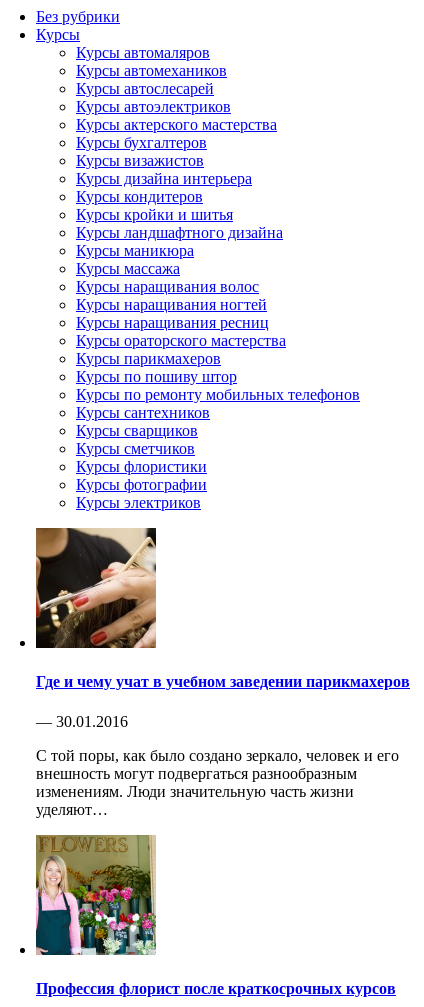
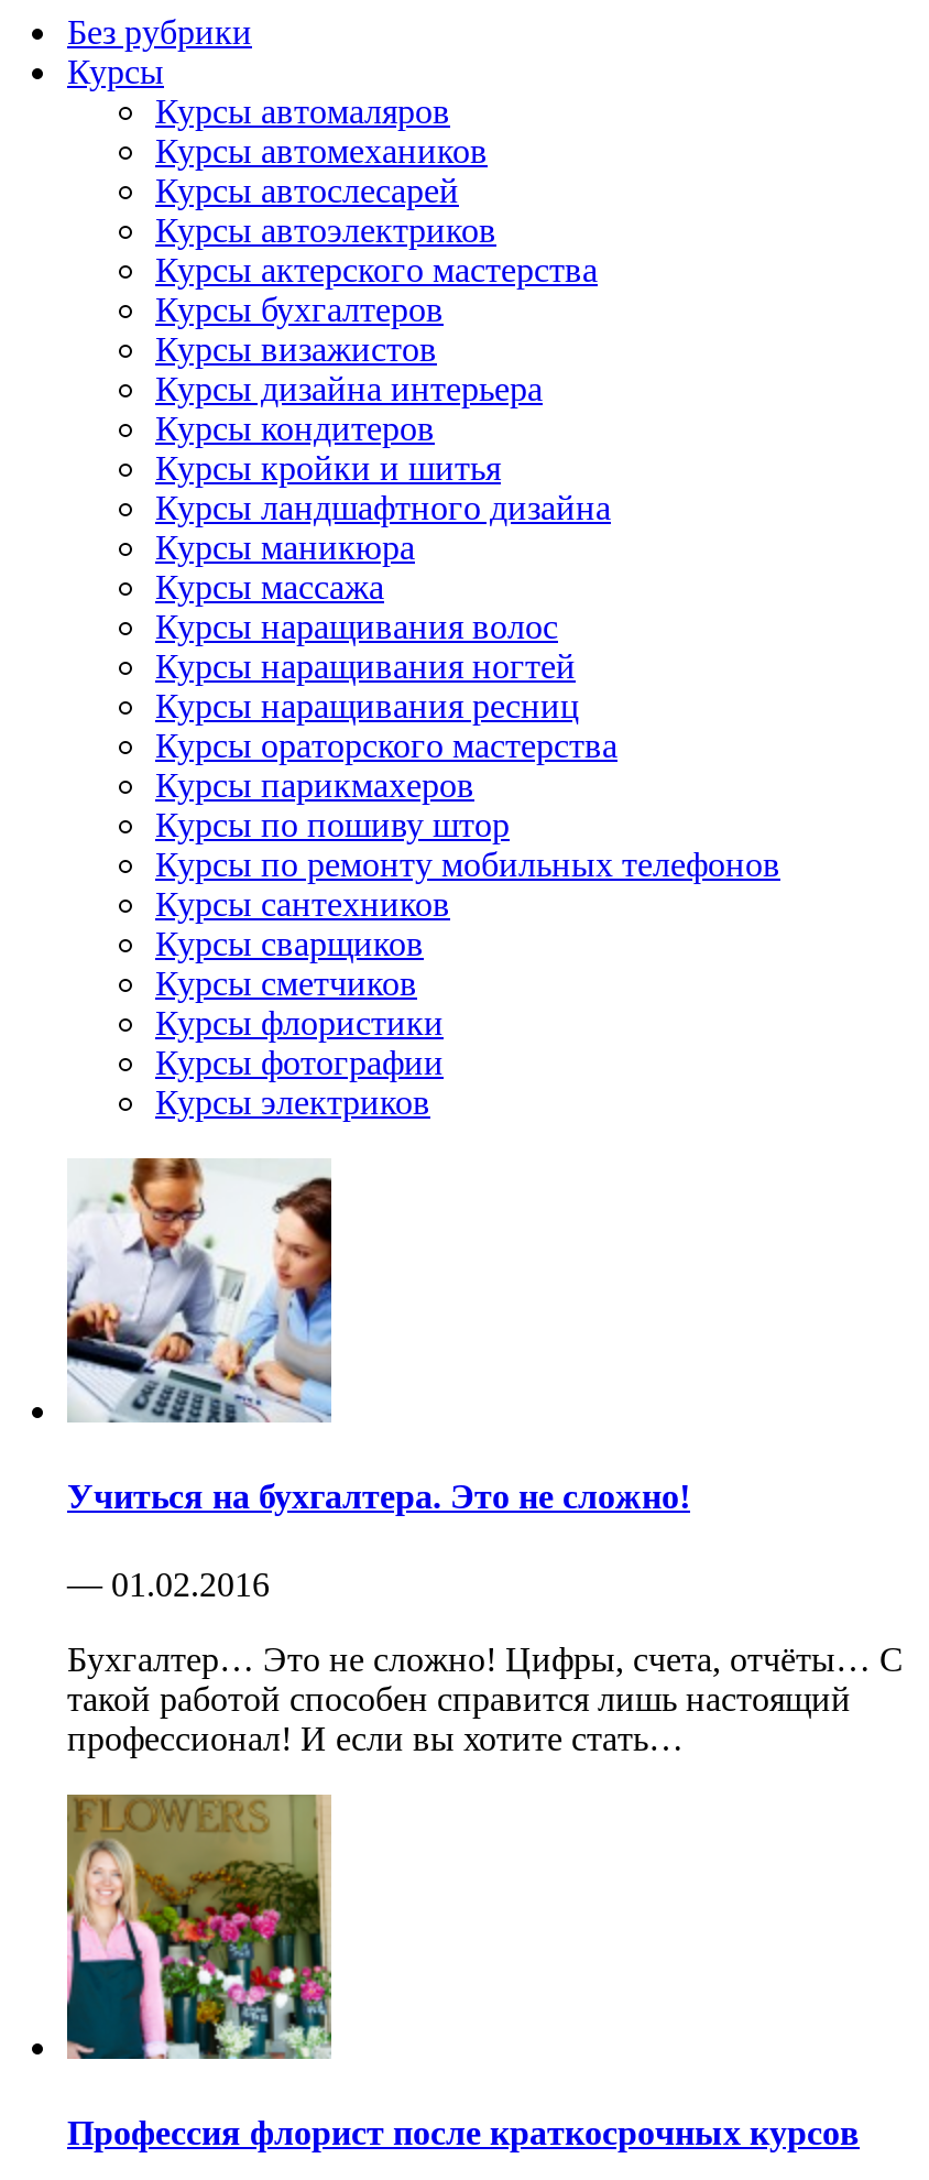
- [image]
- Где и чему учат в учебном заведении парикмахеров
+ [image]
+ Учиться на бухгалтера. Это не сложно!

- — 30.01.2016
+ — 01.02.2016

- С той поры, как было создано зеркало, человек и его
- внешность могут подвергаться разнообразным
- изменениям. Люди значительную часть жизни
- уделяют…
+ Бухгалтер… Это не сложно! Цифры, счета, отчёты… С
+ такой работой способен справится лишь настоящий
+ профессионал! И если вы хотите стать…
